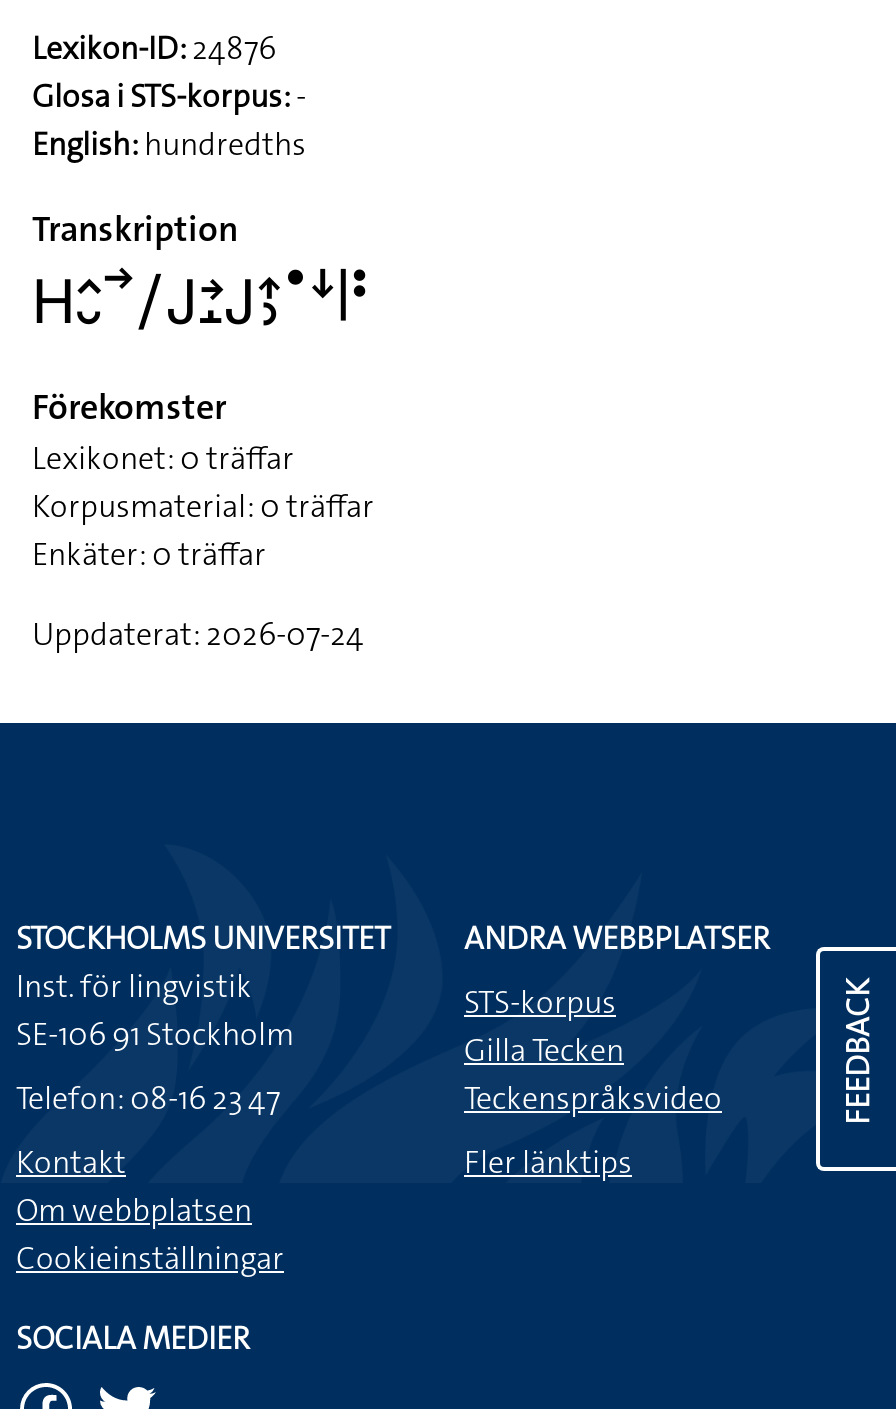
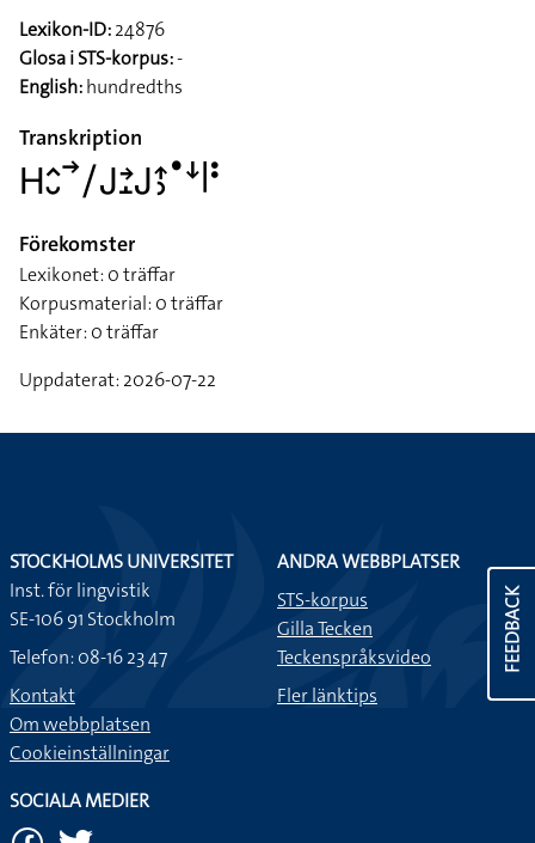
- Uppdaterat: 2026-07-24
+ Uppdaterat: 2026-07-22
